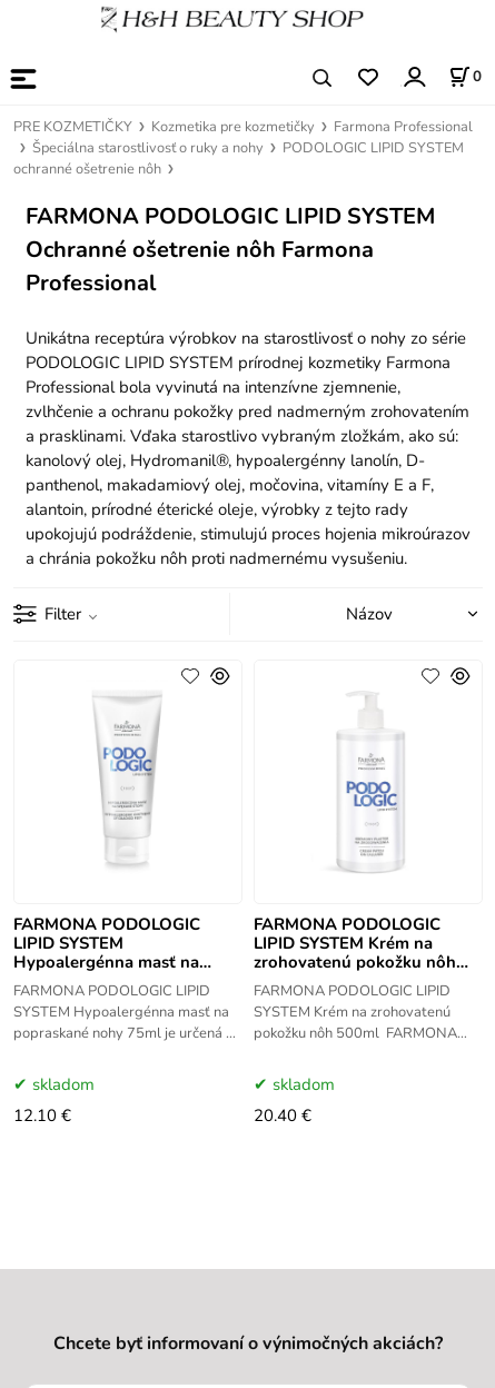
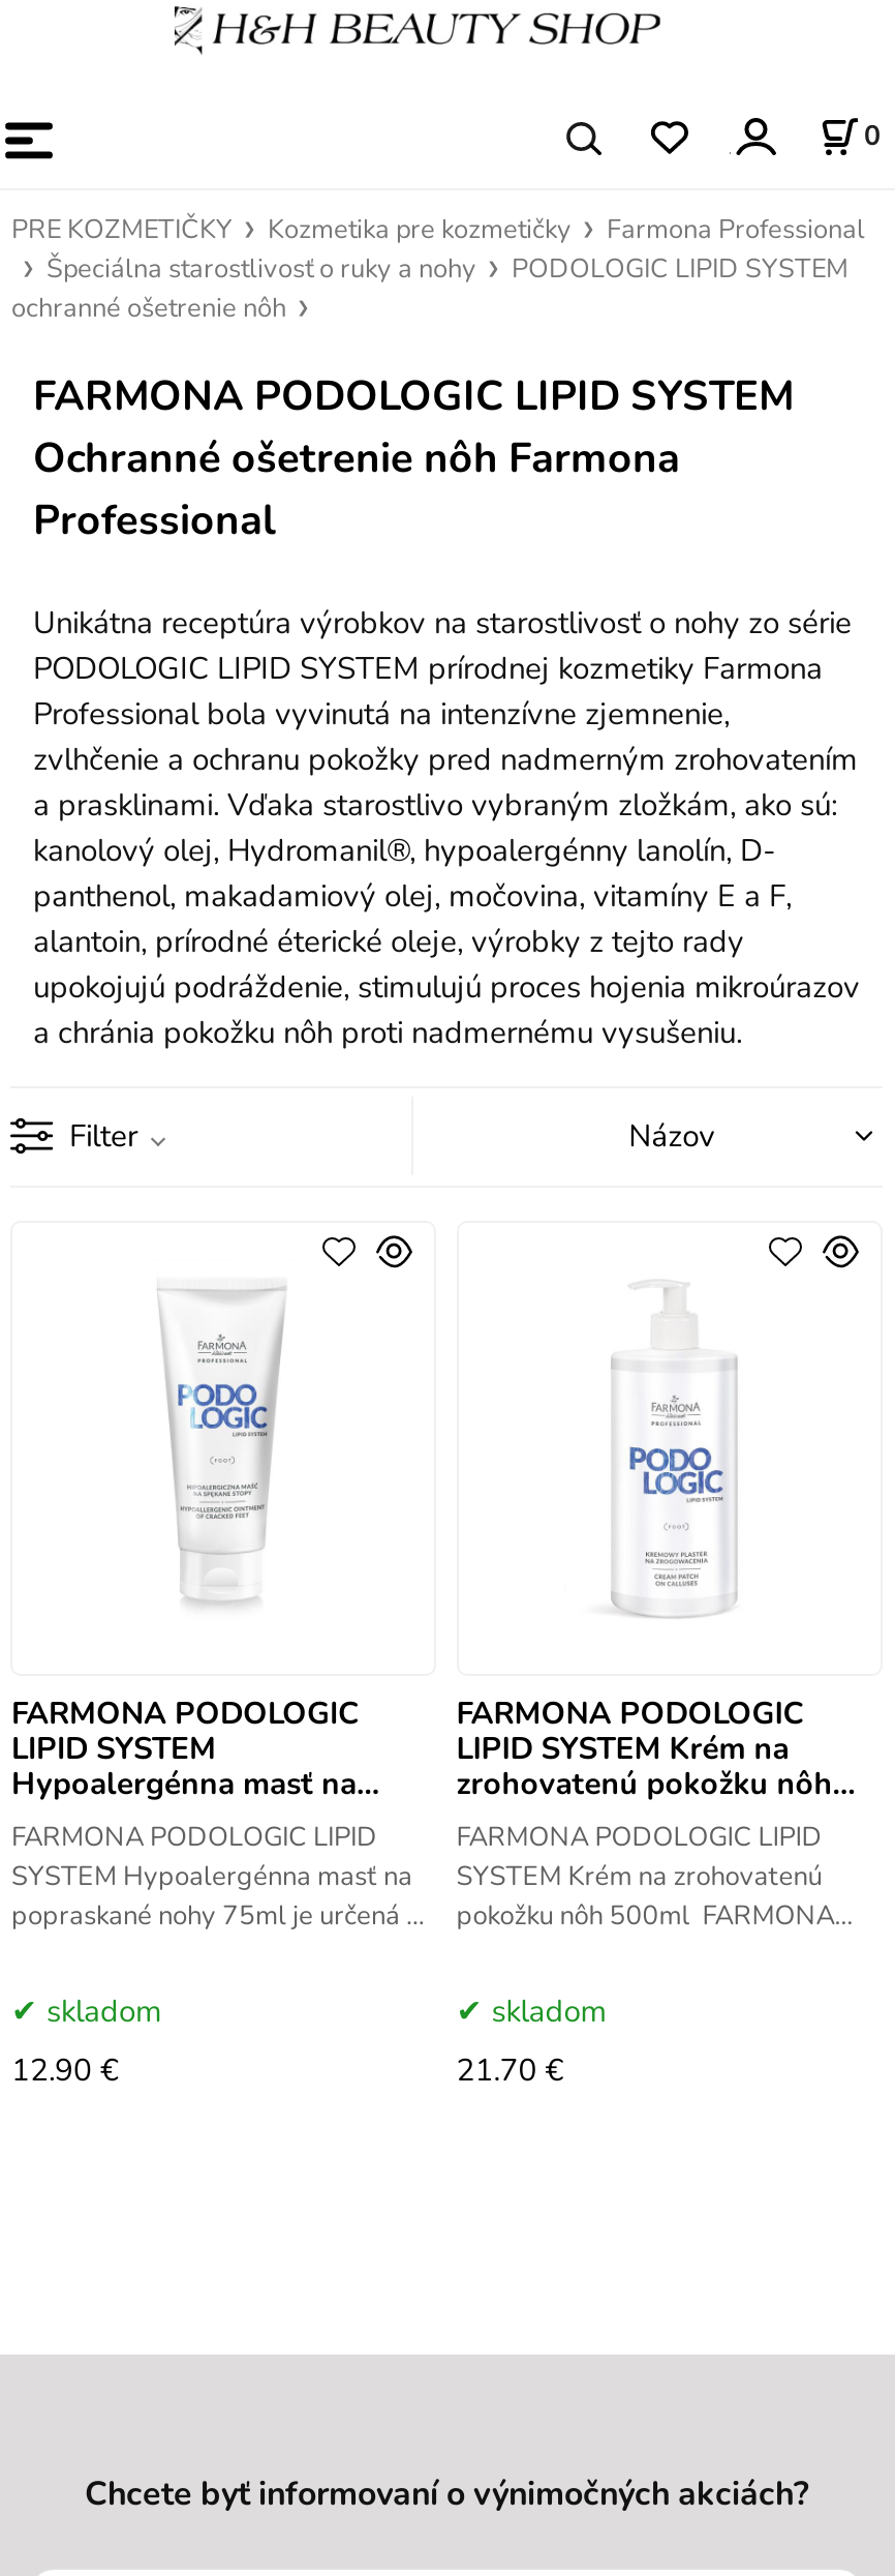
- 12.10 €
+ 12.90 €

- 20.40 €
+ 21.70 €
